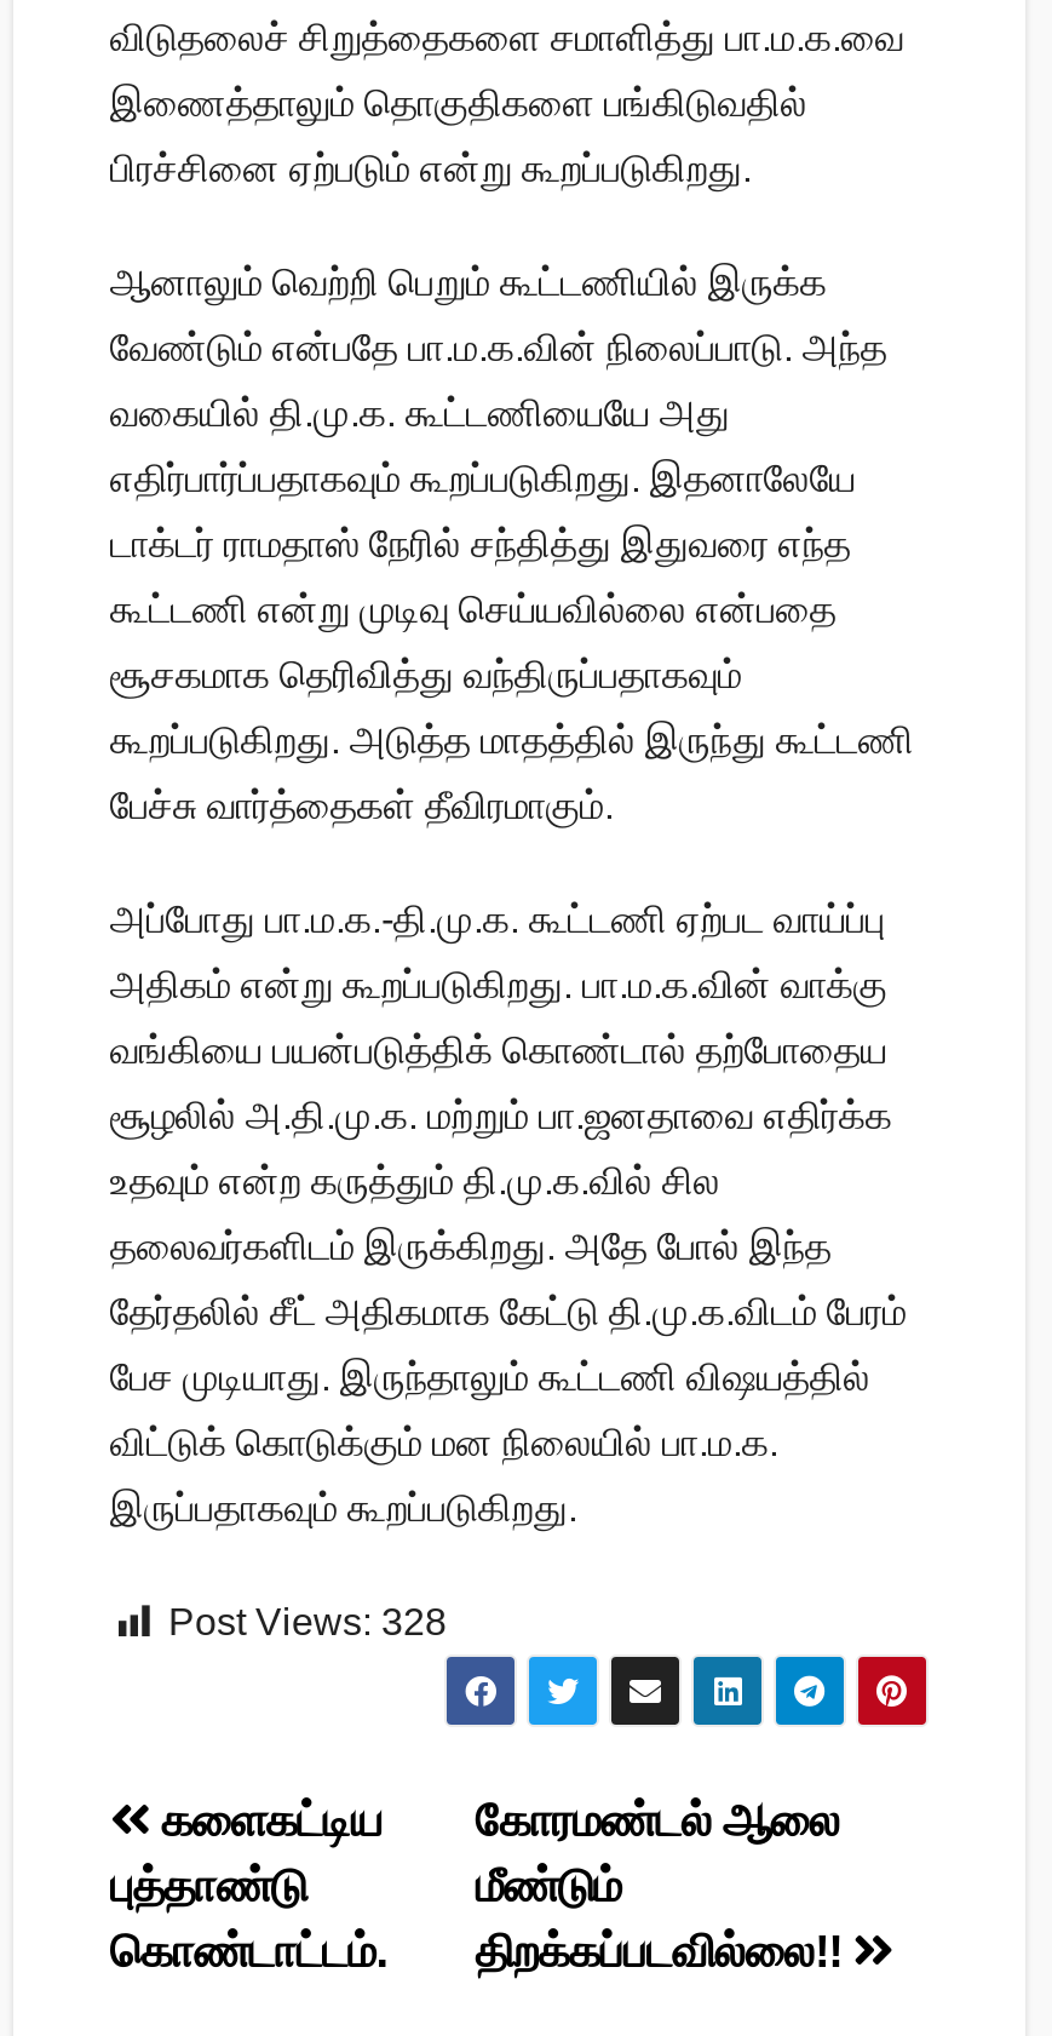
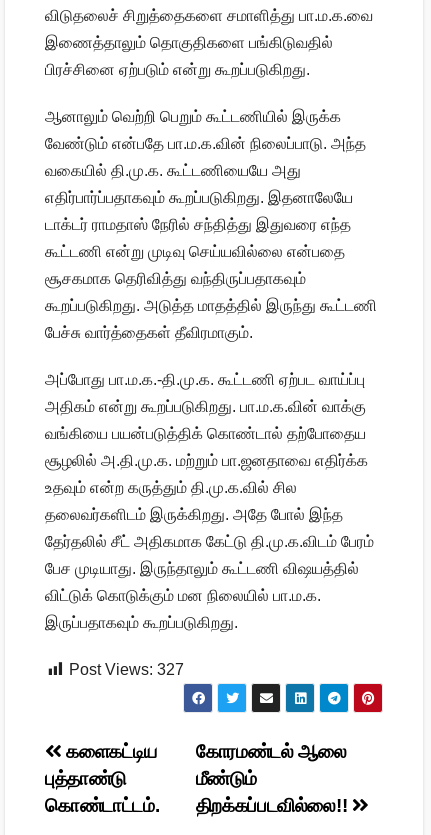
- Post Views: 328
+ Post Views: 327
